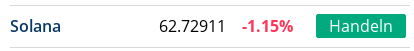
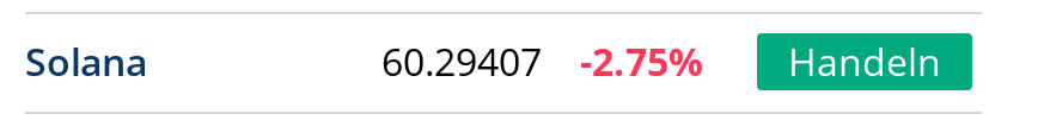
- 62.72911
+ 60.29407

- -1.15%
+ -2.75%
